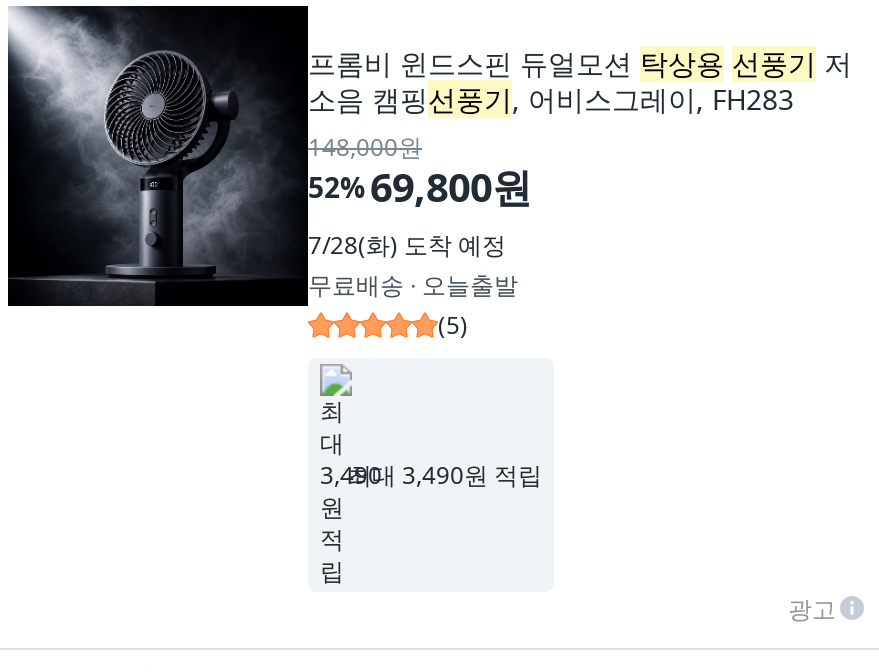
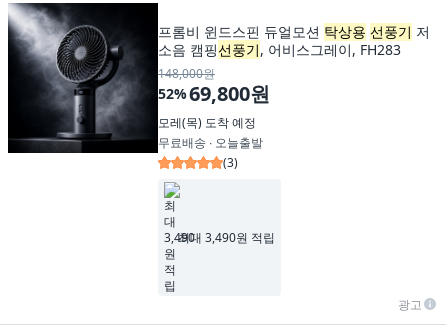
- 7/28(화) 도착 예정
+ 모레(목) 도착 예정

- (5)
+ (3)
